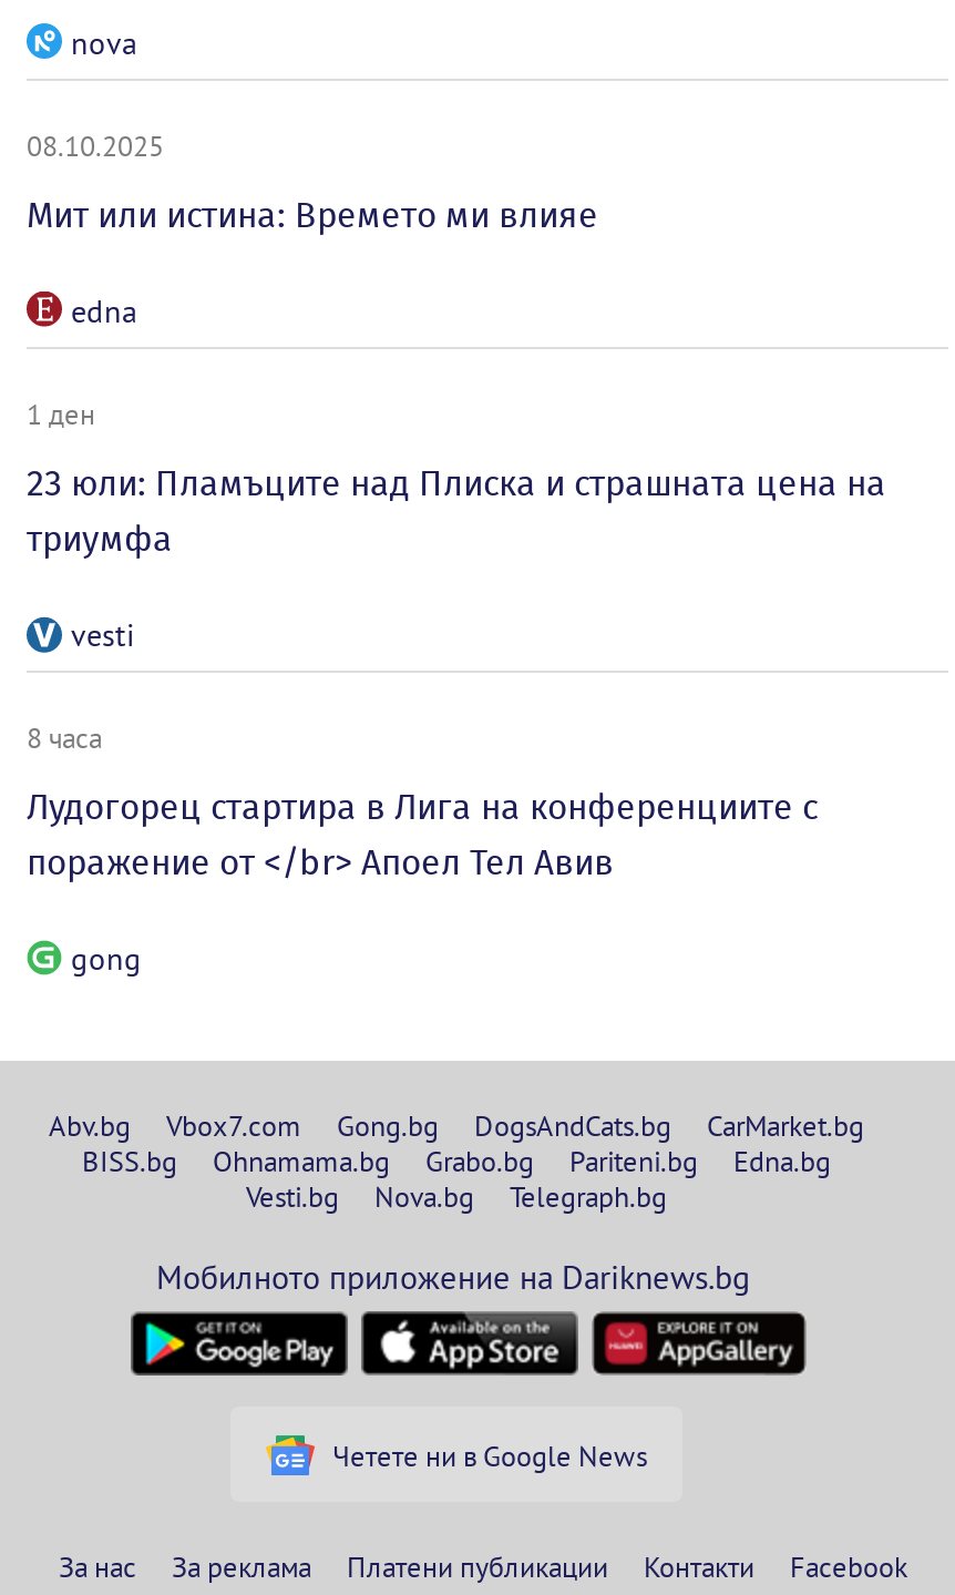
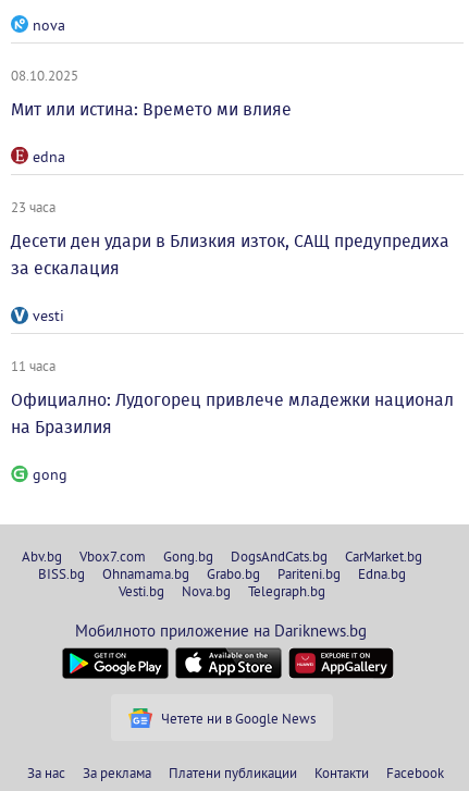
- 1 ден
+ 23 часа

- 23 юли: Пламъците над Плиска и страшната цена на
- триумфа
+ Десети ден удари в Близкия изток, САЩ предупредиха
+ за ескалация

- 8 часа
+ 11 часа

- Лудогорец стартира в Лига на конференциите с
- поражение от </br> Апоел Тел Авив
+ Официално: Лудогорец привлече младежки национал
+ на Бразилия
